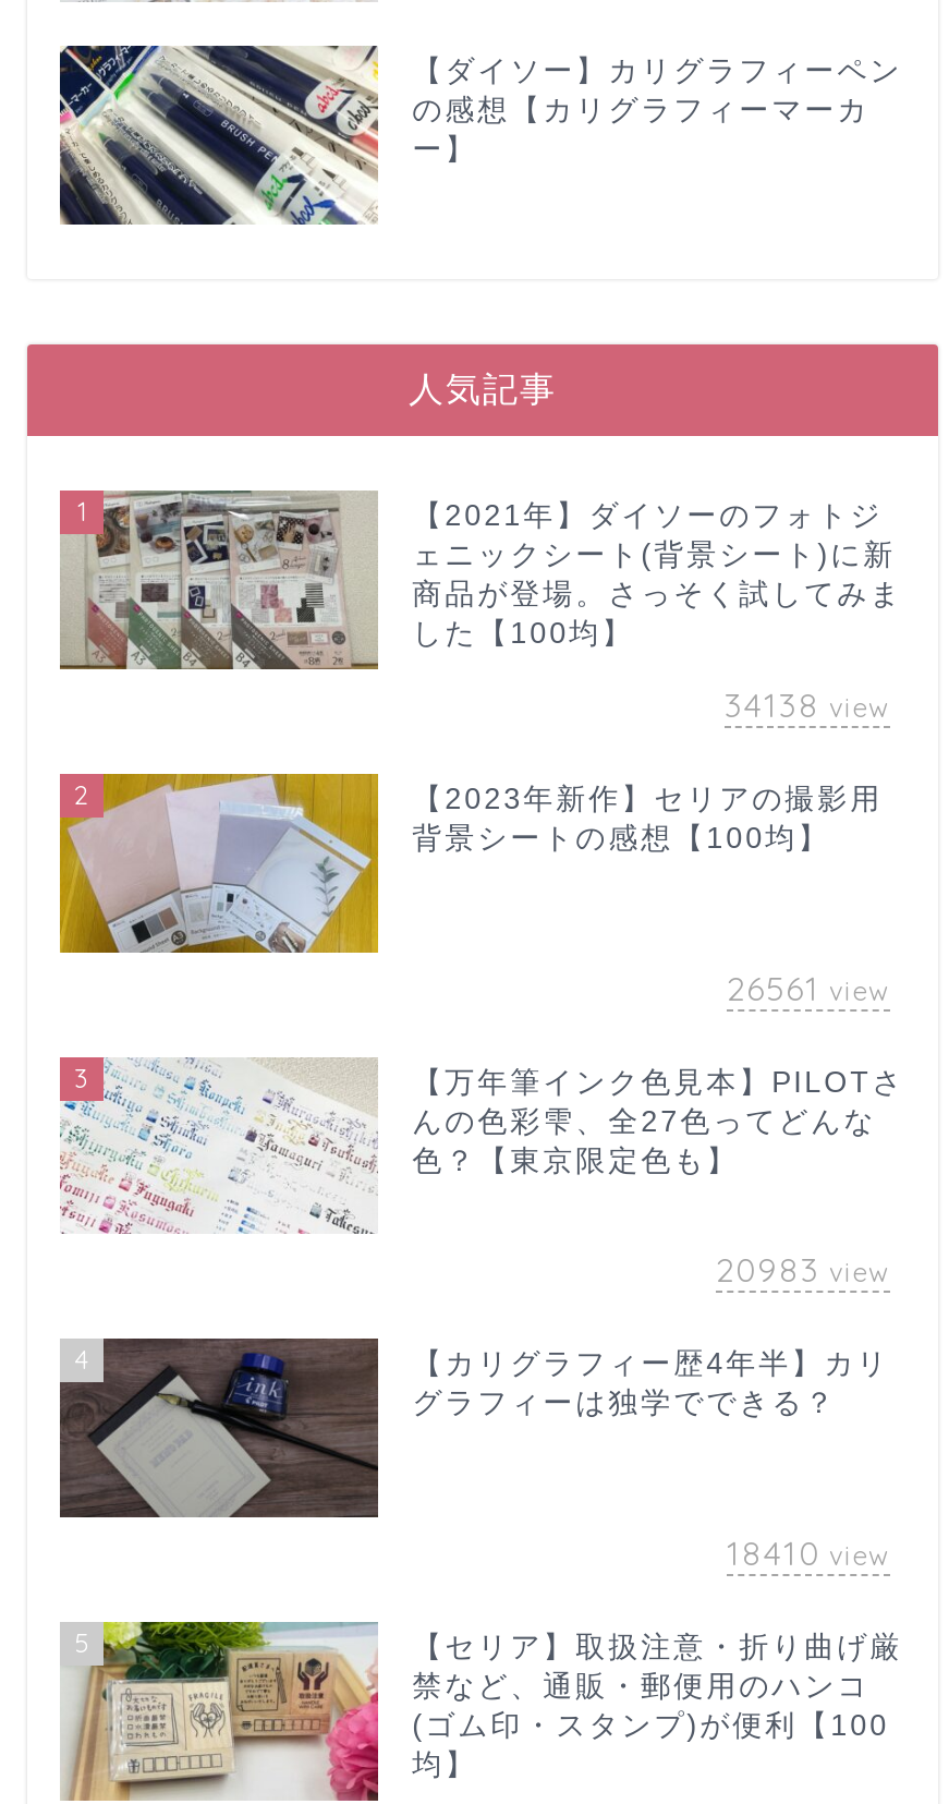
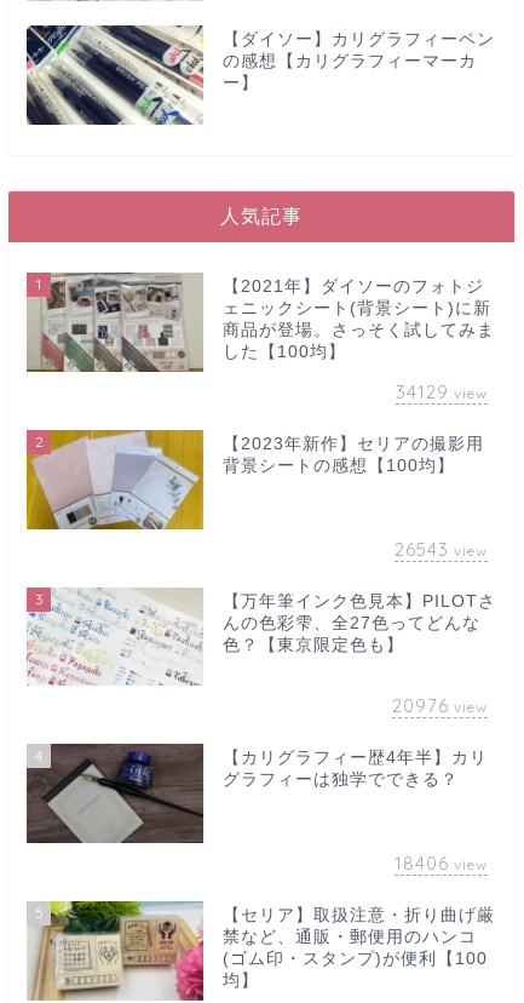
- 34138 view
+ 34129 view

- 26561 view
+ 26543 view

- 20983 view
+ 20976 view

- 18410 view
+ 18406 view
